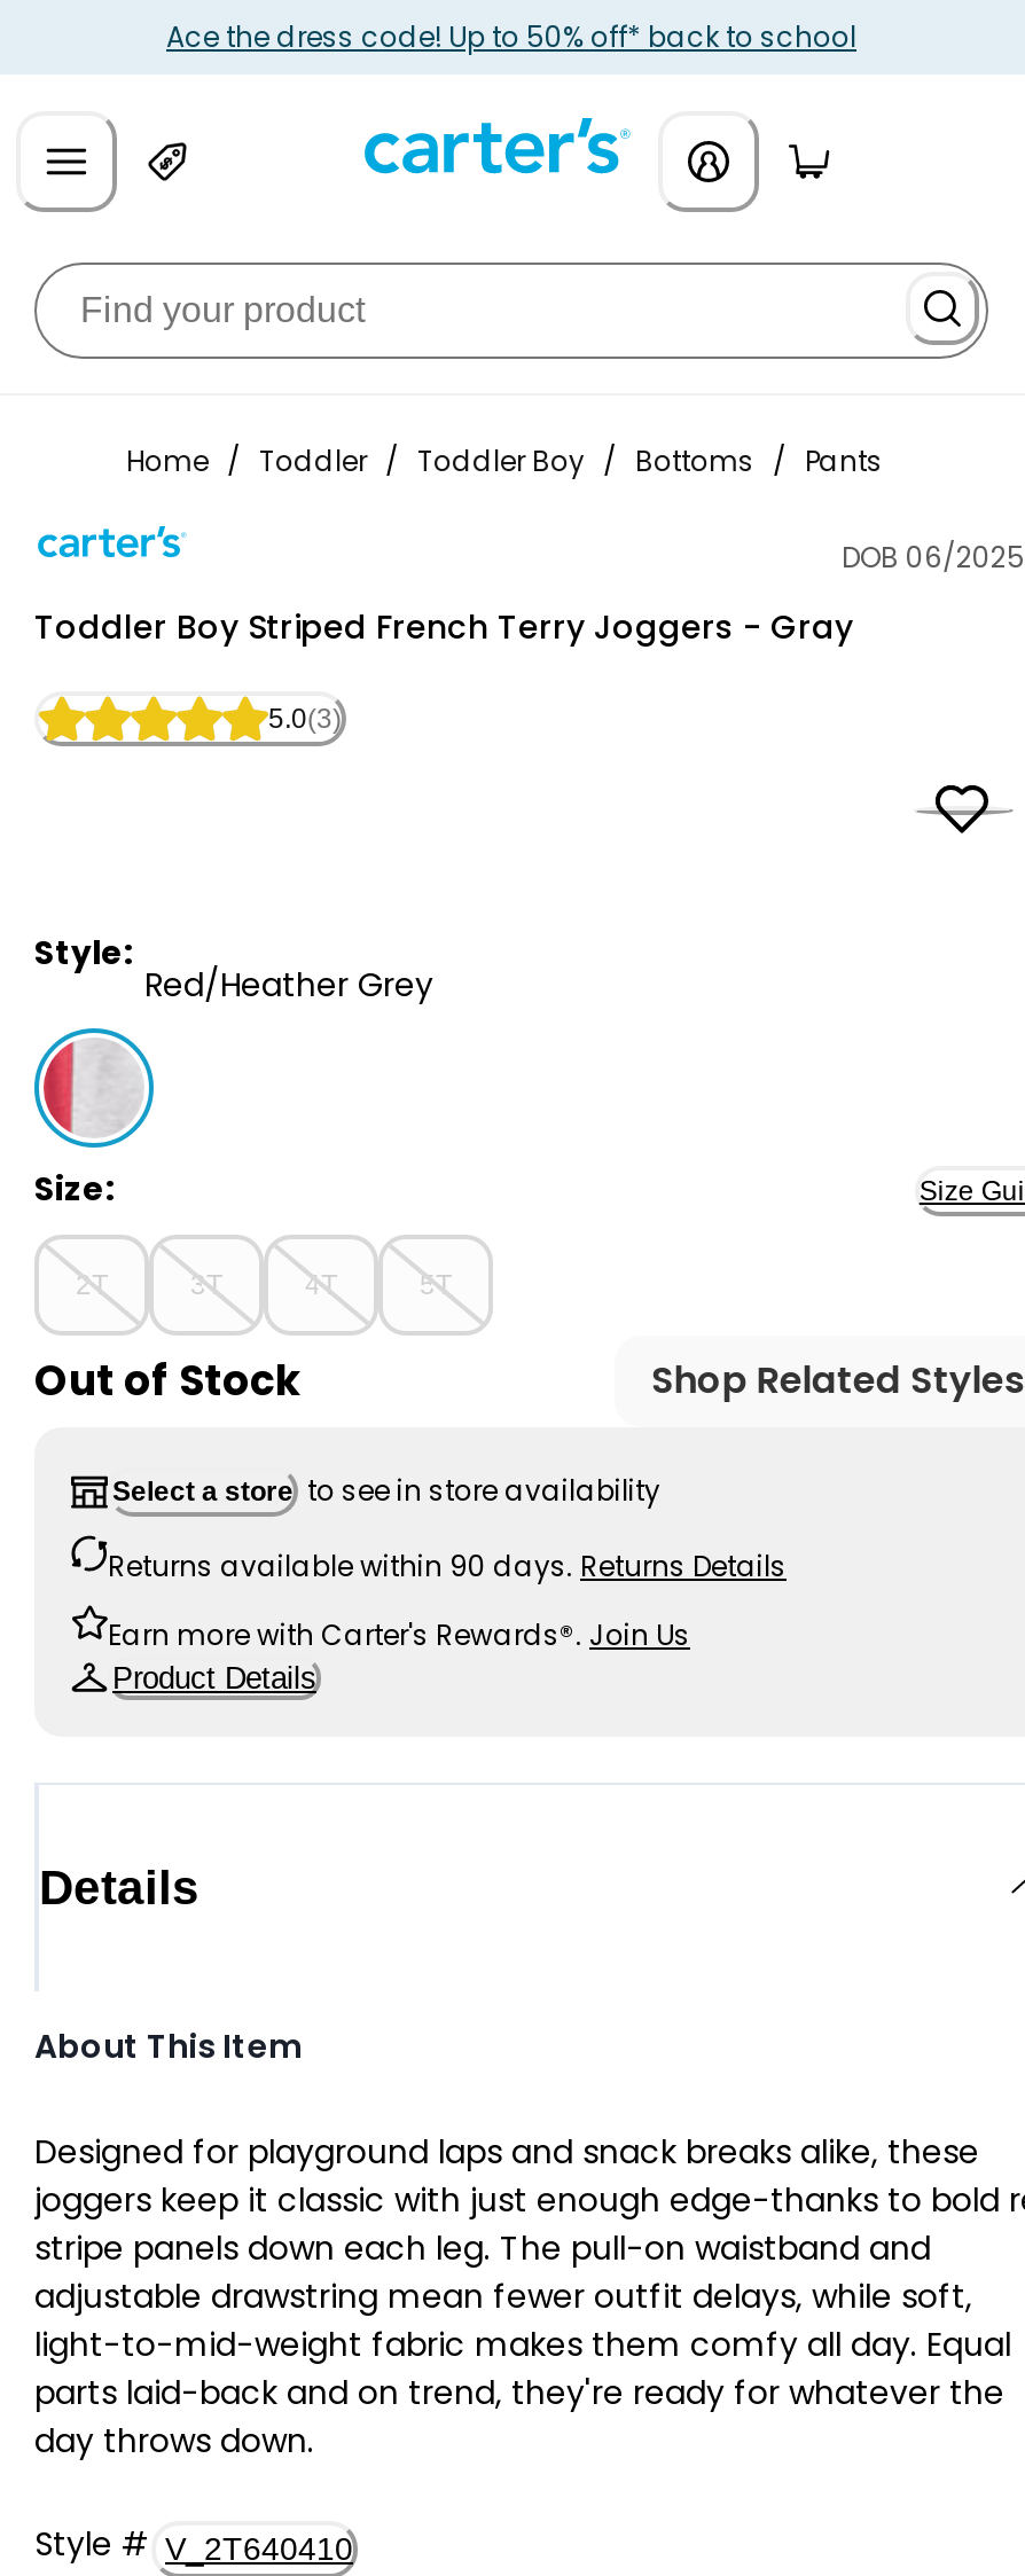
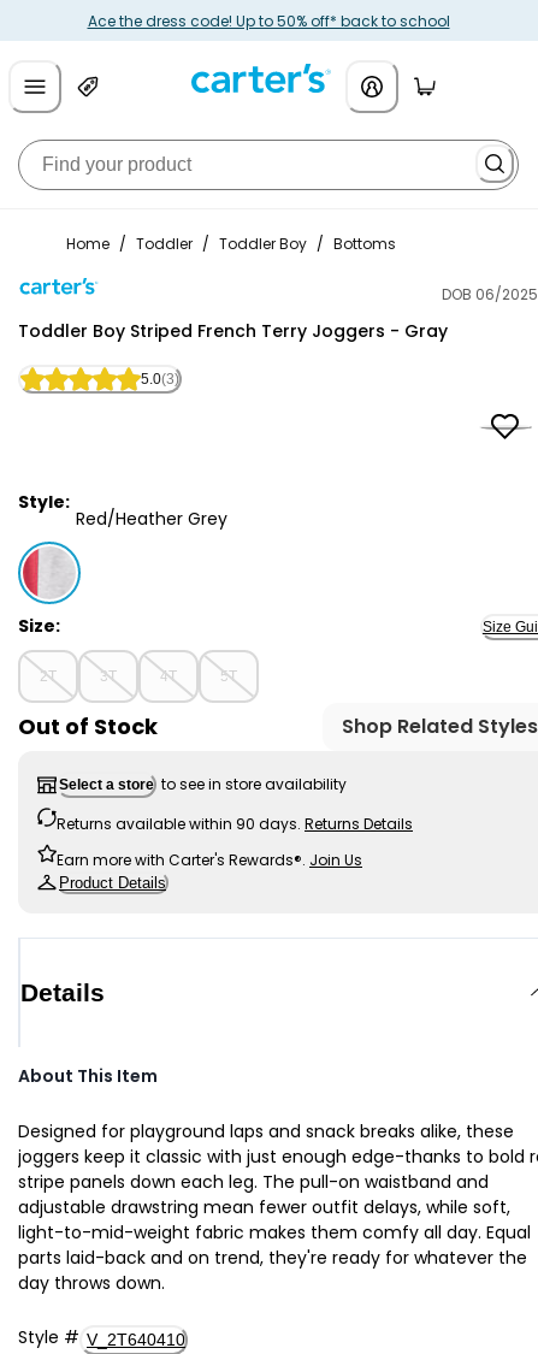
- Home / Toddler / Toddler Boy / Bottoms / Pants
+ Home / Toddler / Toddler Boy / Bottoms
